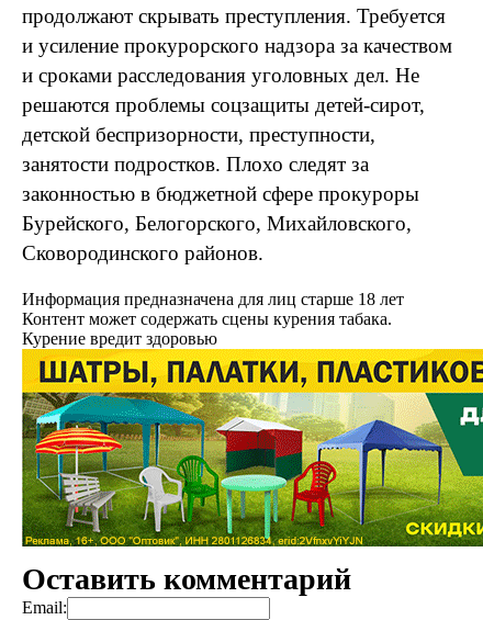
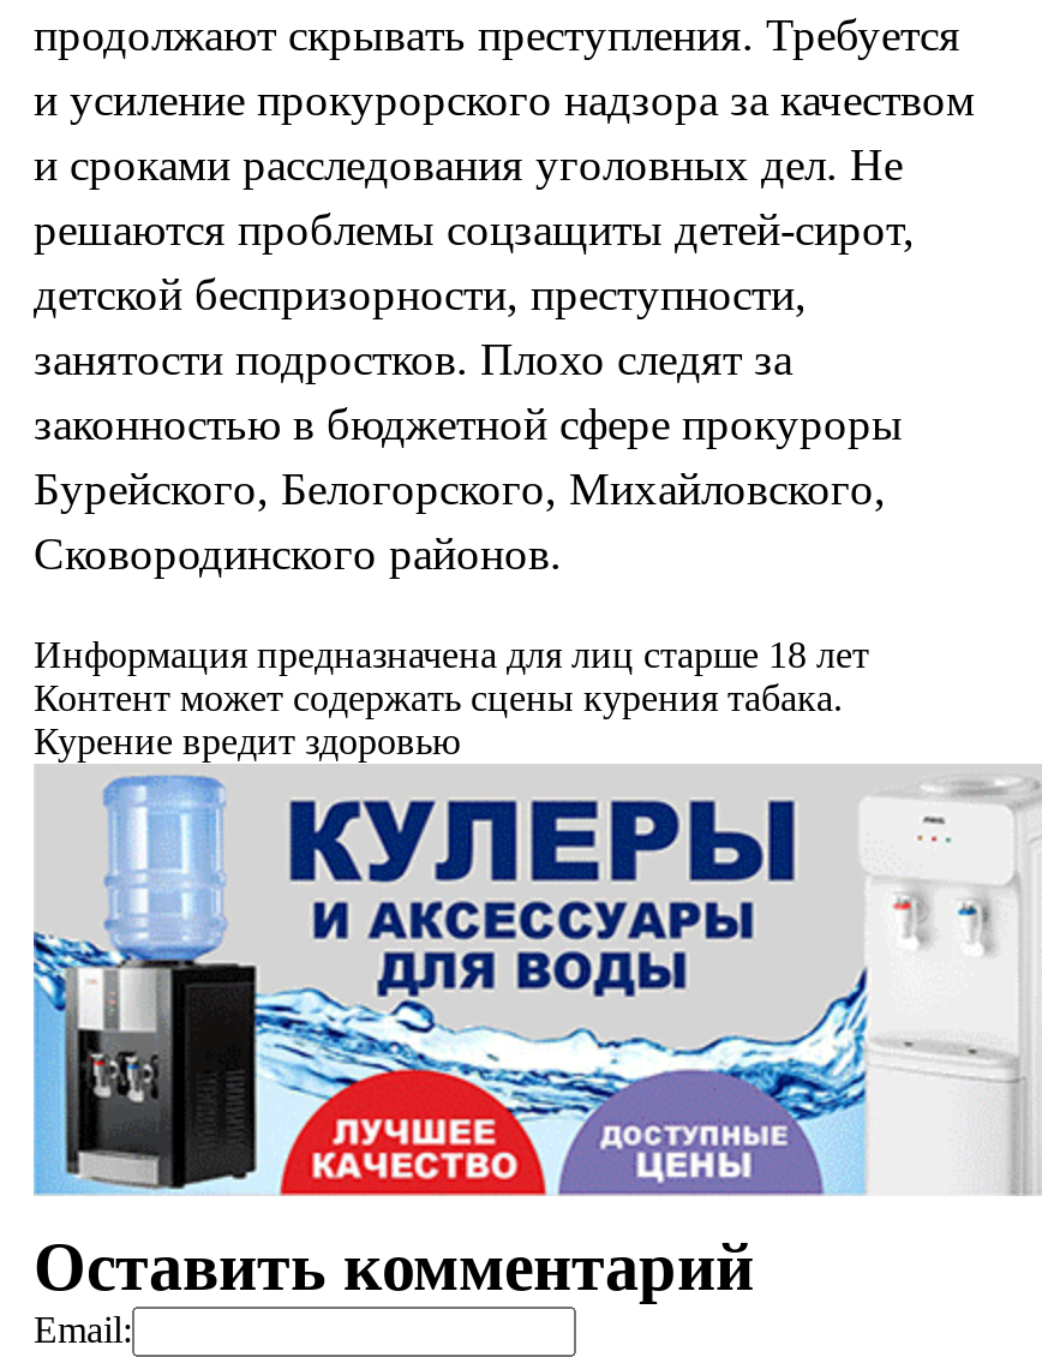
- [image]
+ [image]
